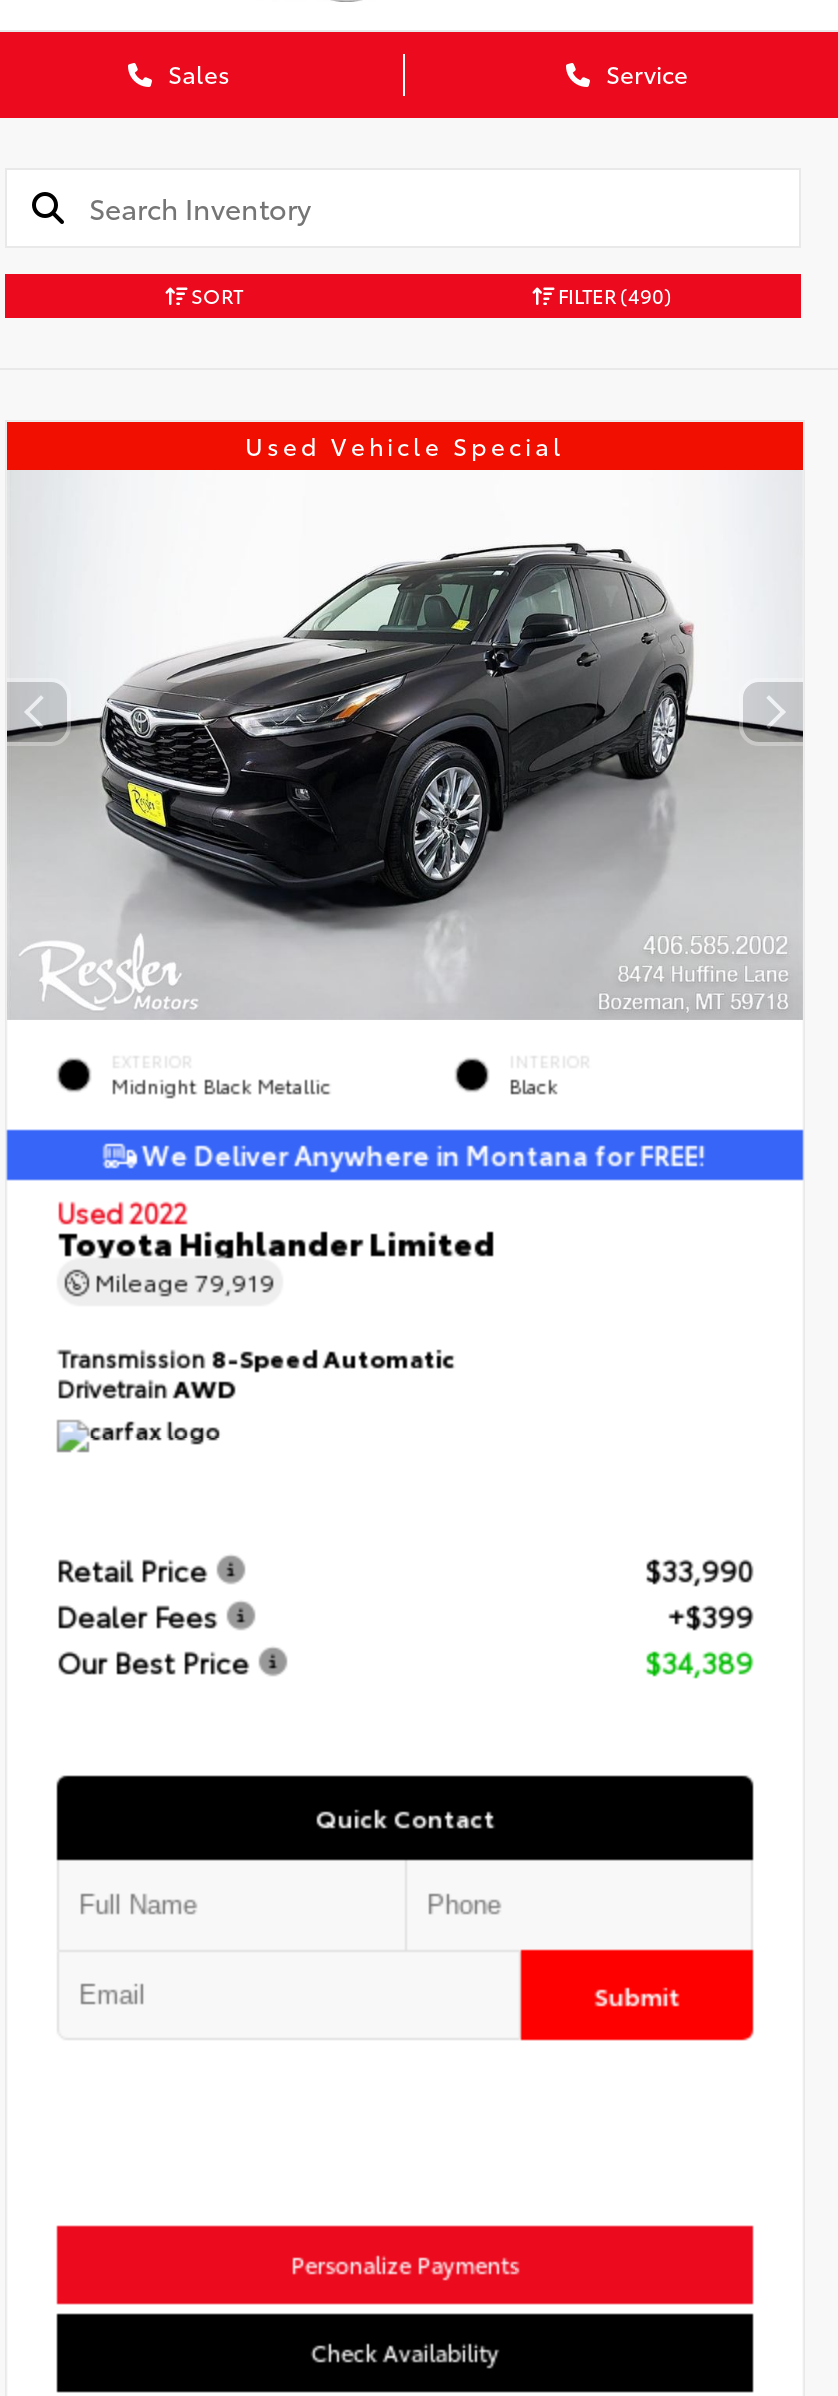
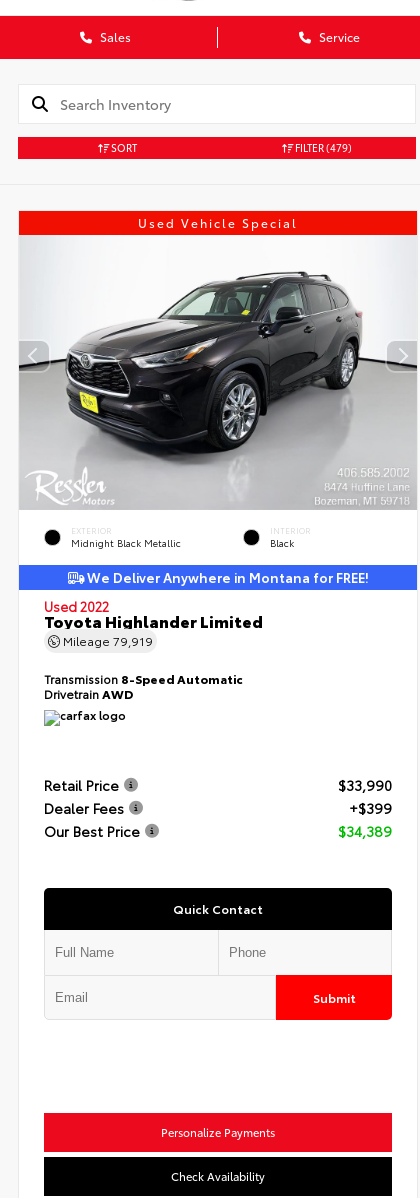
- FILTER (490)
+ FILTER (479)
